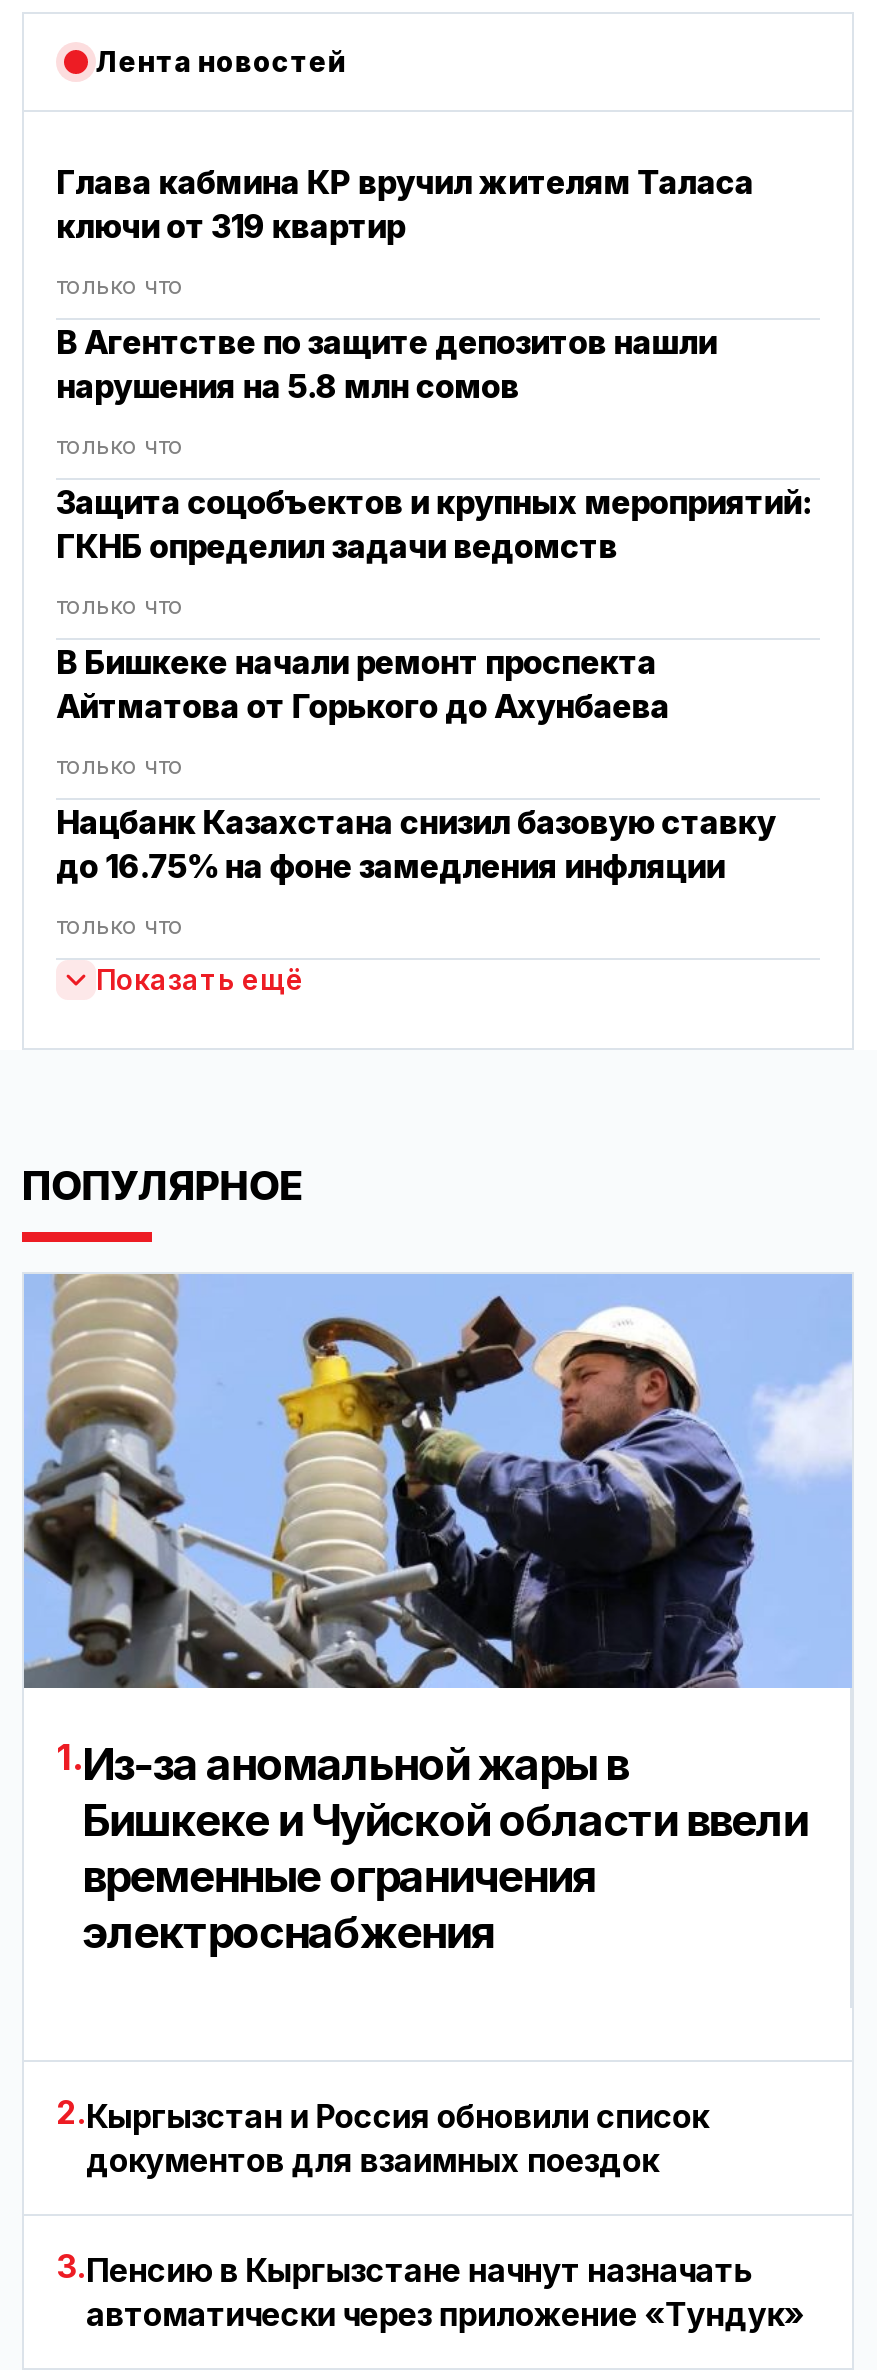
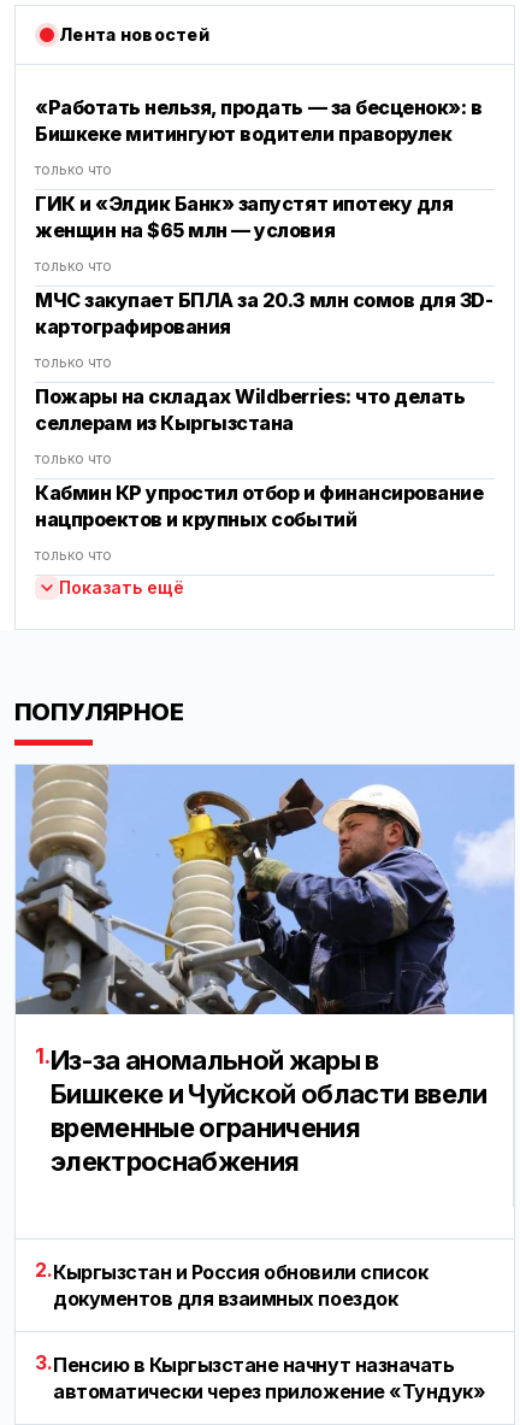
- Глава кабмина КР вручил жителям Таласа
- ключи от 319 квартир
+ «Работать нельзя, продать — за бесценок»: в
+ Бишкеке митингуют водители праворулек

- В Агентстве по защите депозитов нашли
- нарушения на 5.8 млн сомов
+ ГИК и «Элдик Банк» запустят ипотеку для
+ женщин на $65 млн — условия

- Защита соцобъектов и крупных мероприятий:
- ГКНБ определил задачи ведомств
+ МЧС закупает БПЛА за 20.3 млн сомов для 3D-
+ картографирования

- В Бишкеке начали ремонт проспекта
- Айтматова от Горького до Ахунбаева
+ Пожары на складах Wildberries: что делать
+ селлерам из Кыргызстана

- Нацбанк Казахстана снизил базовую ставку
- до 16.75% на фоне замедления инфляции
+ Кабмин КР упростил отбор и финансирование
+ нацпроектов и крупных событий
